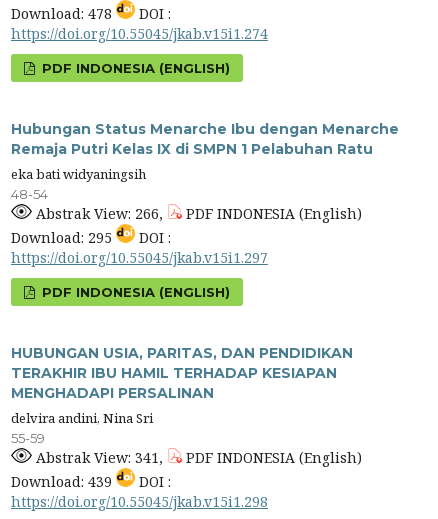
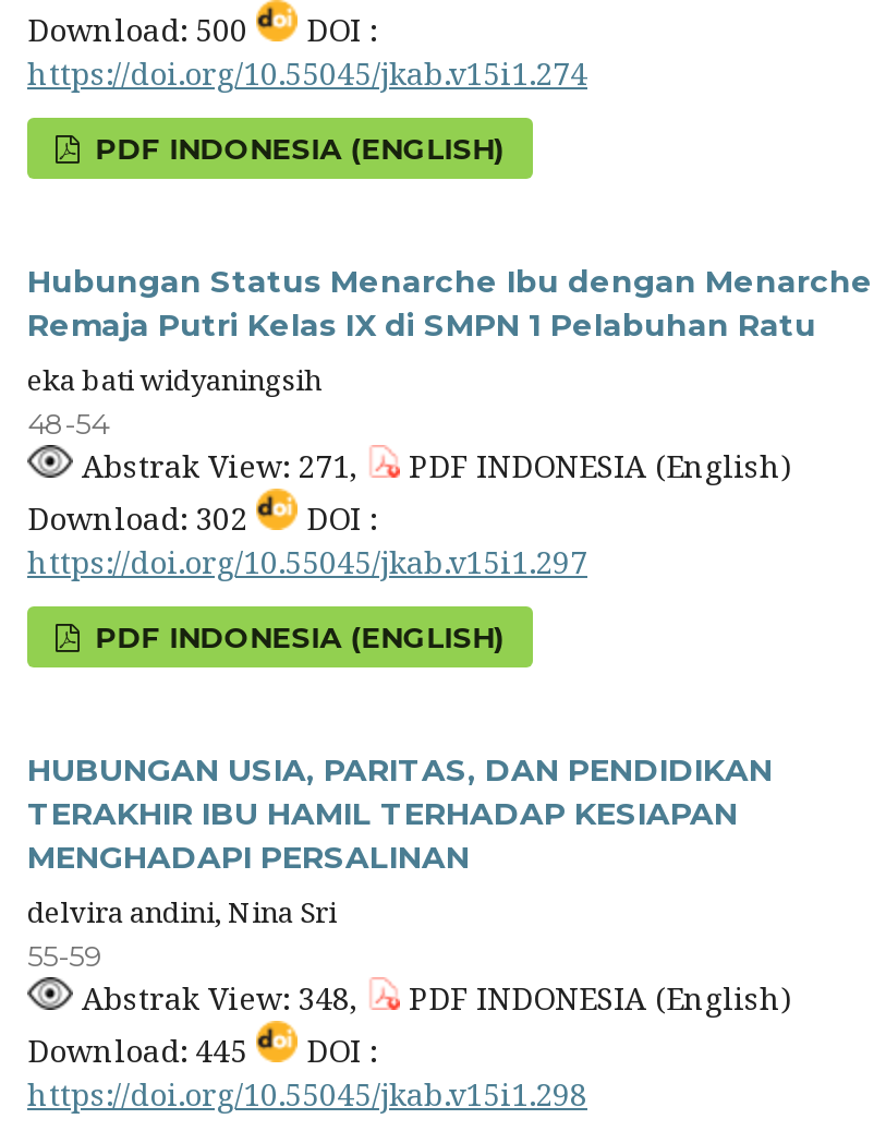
- Download: 478 DOI :
+ Download: 500 DOI :

- Abstrak View: 266, PDF INDONESIA (English)
+ Abstrak View: 271, PDF INDONESIA (English)

- Download: 295 DOI :
+ Download: 302 DOI :

- Abstrak View: 341, PDF INDONESIA (English)
+ Abstrak View: 348, PDF INDONESIA (English)

- Download: 439 DOI :
+ Download: 445 DOI :
